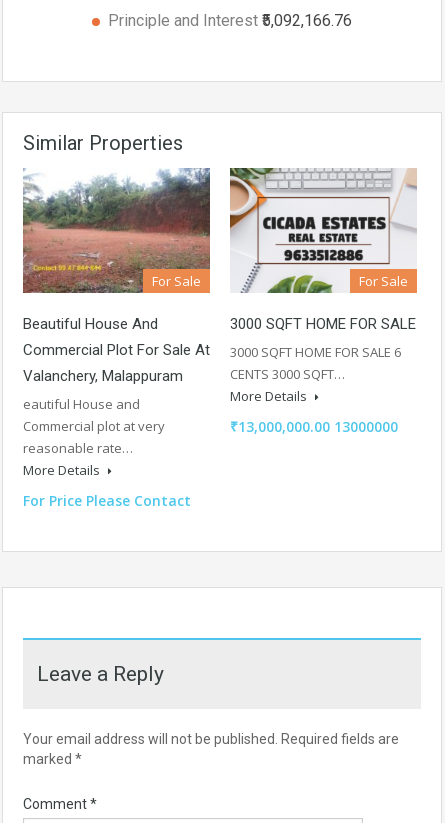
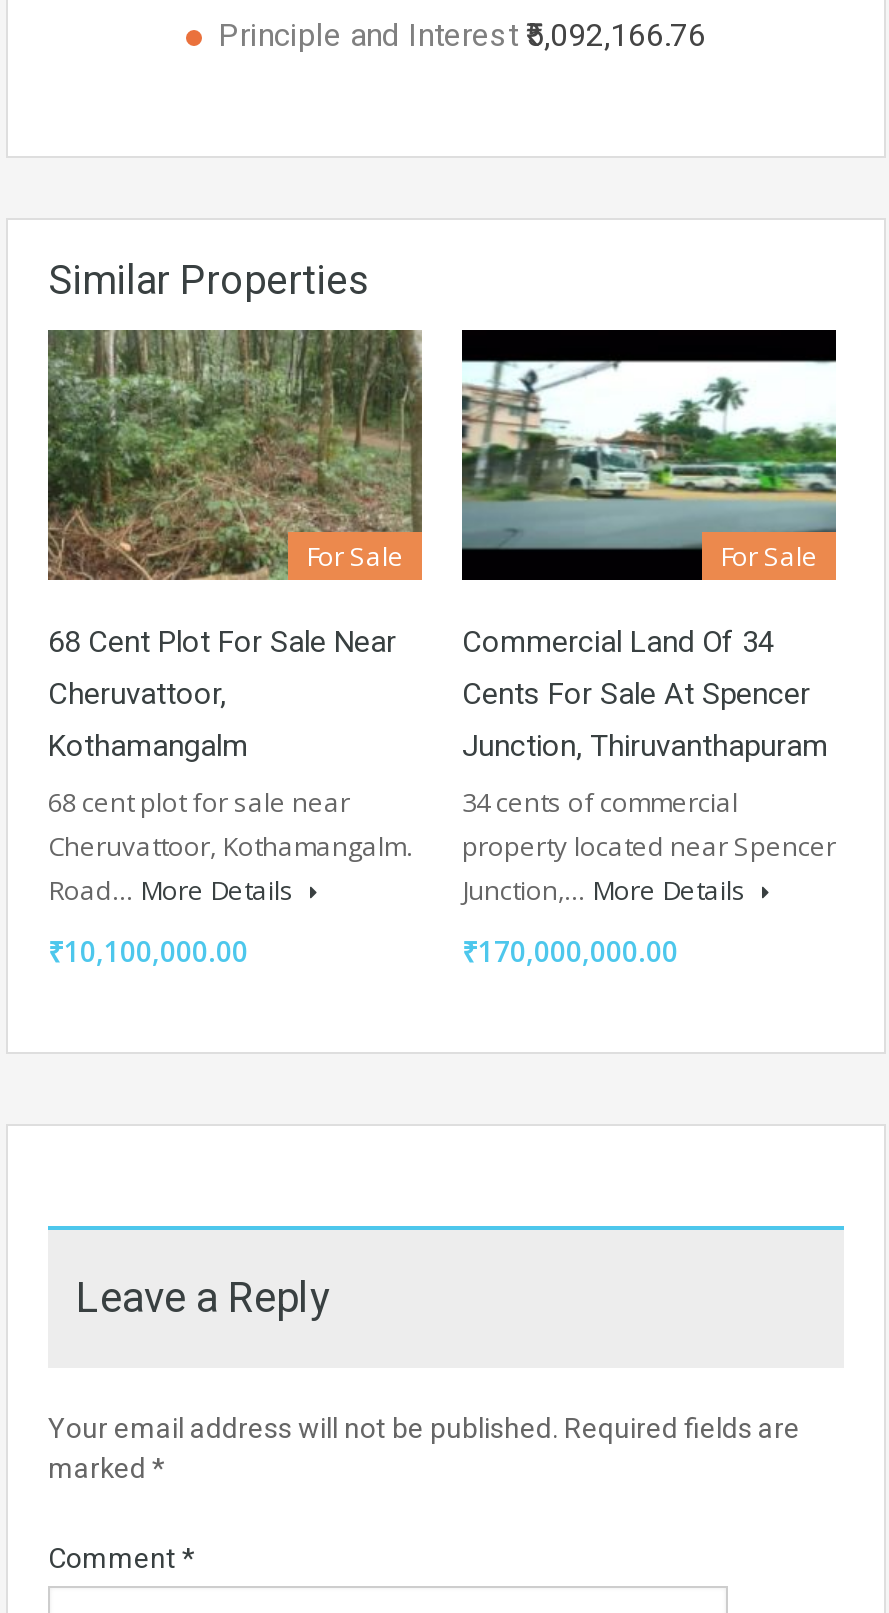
- [image]
- Beautiful House And
- Commercial Plot For Sale At
- Valanchery, Malappuram
+ [image]
+ 68 Cent Plot For Sale Near
+ Cheruvattoor,
+ Kothamangalm

- [image]
- 3000 SQFT HOME FOR SALE
+ [image]
+ Commercial Land Of 34
+ Cents For Sale At Spencer
+ Junction, Thiruvanthapuram

- 3000 SQFT HOME FOR SALE 6
- CENTS 3000 SQFT…
- More Details
+ 34 cents of commercial
+ property located near Spencer
+ Junction,… More Details

- eautiful House and
- Commercial plot at very
- reasonable rate…
- More Details
+ 68 cent plot for sale near
+ Cheruvattoor, Kothamangalm.
+ Road… More Details

- ₹13,000,000.00 13000000
+ ₹170,000,000.00

- For Price Please Contact
+ ₹10,100,000.00
